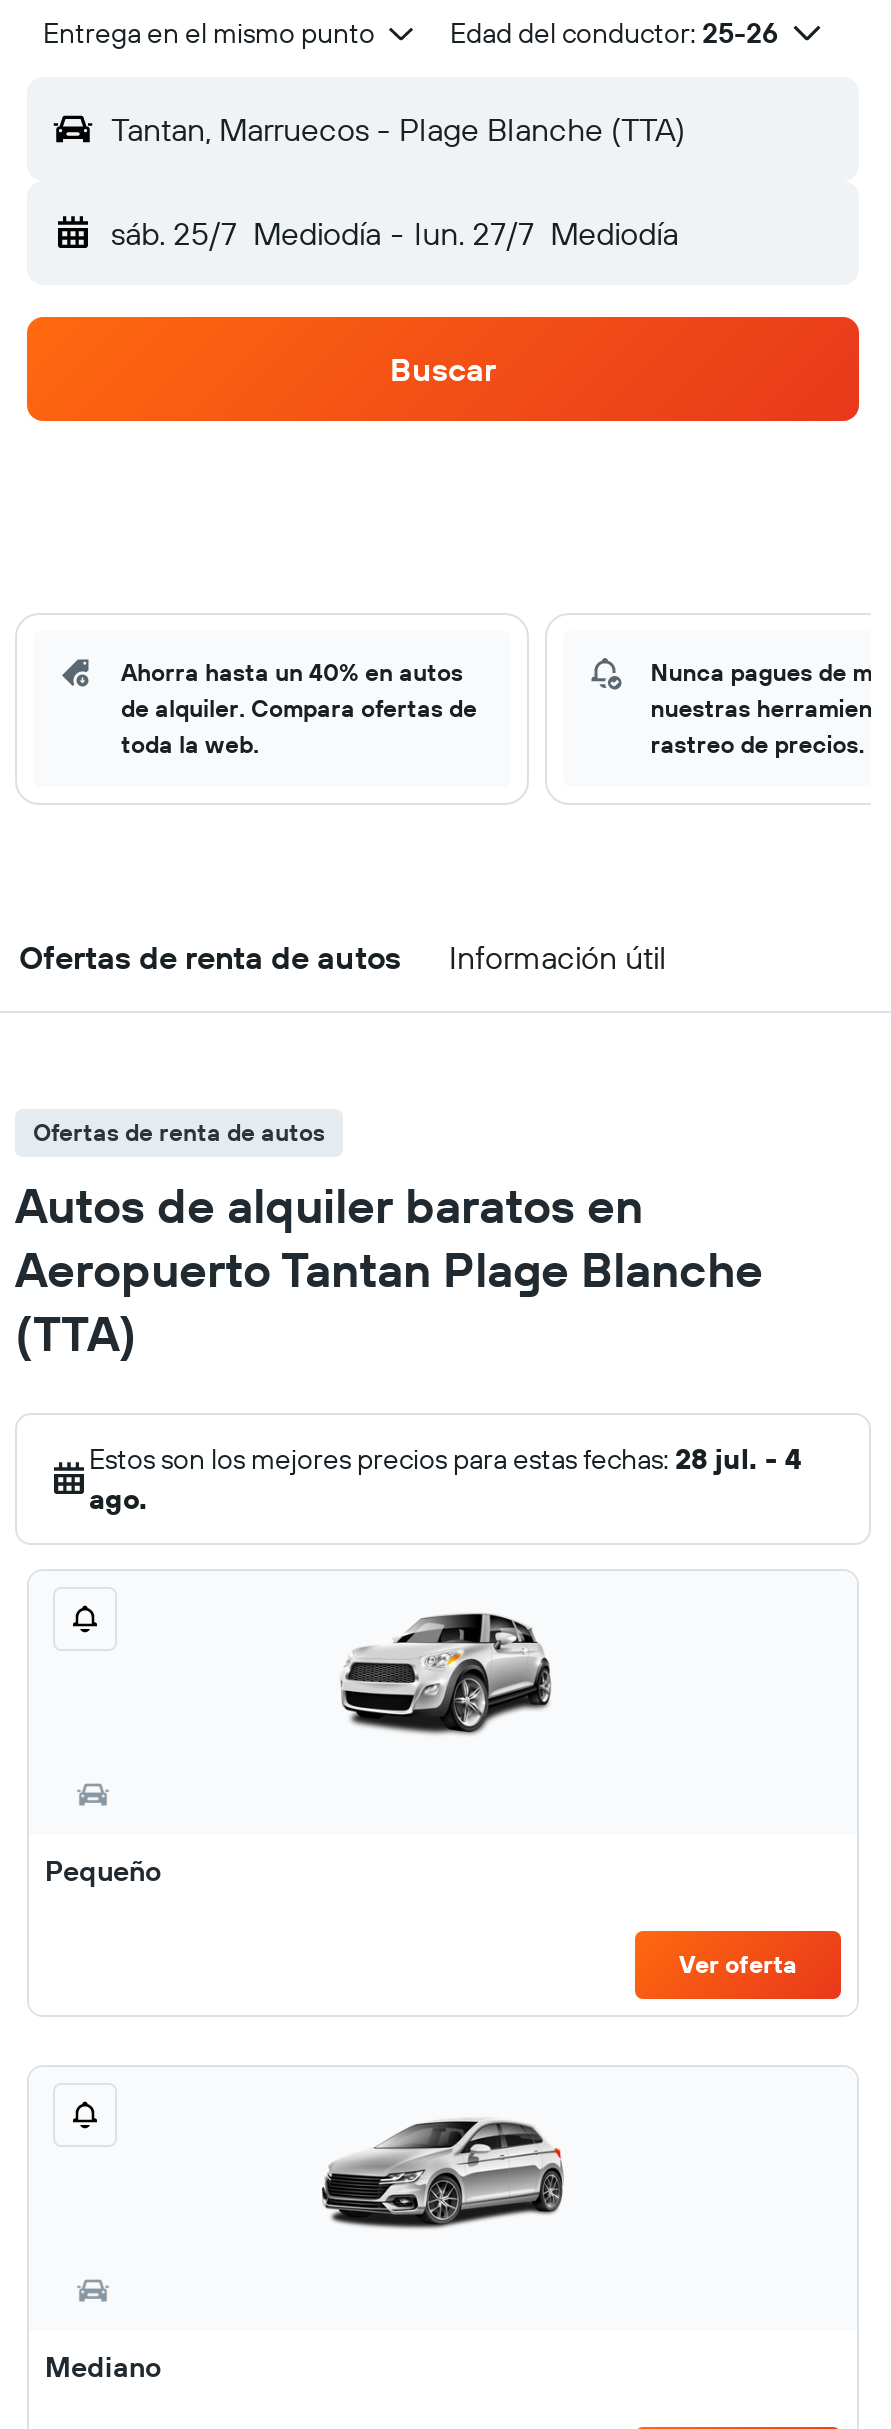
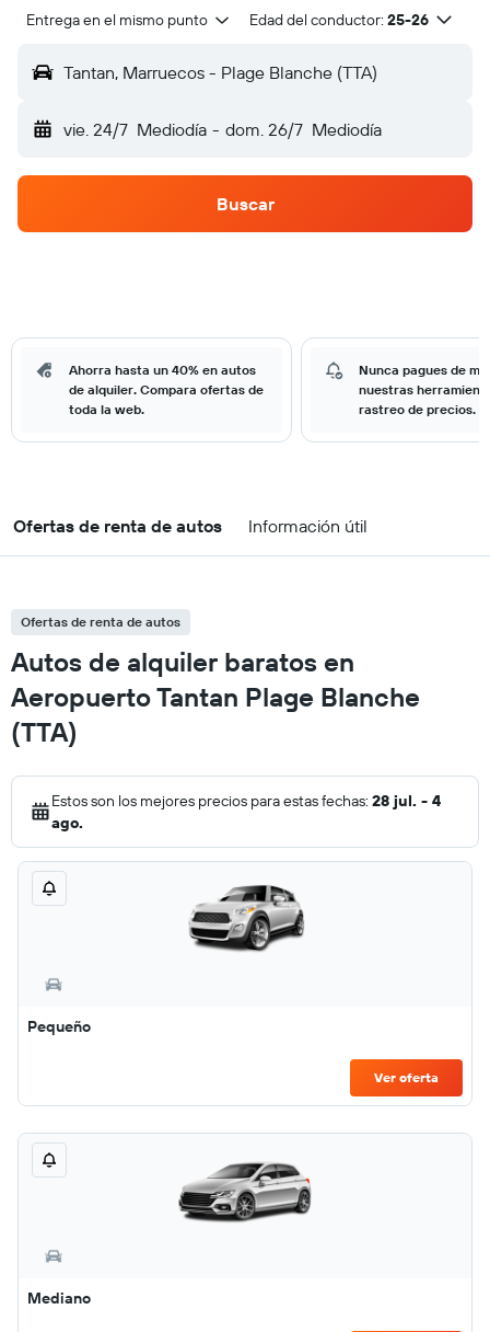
- sáb. 25/7 Mediodía - lun. 27/7 Mediodía
+ vie. 24/7 Mediodía - dom. 26/7 Mediodía
